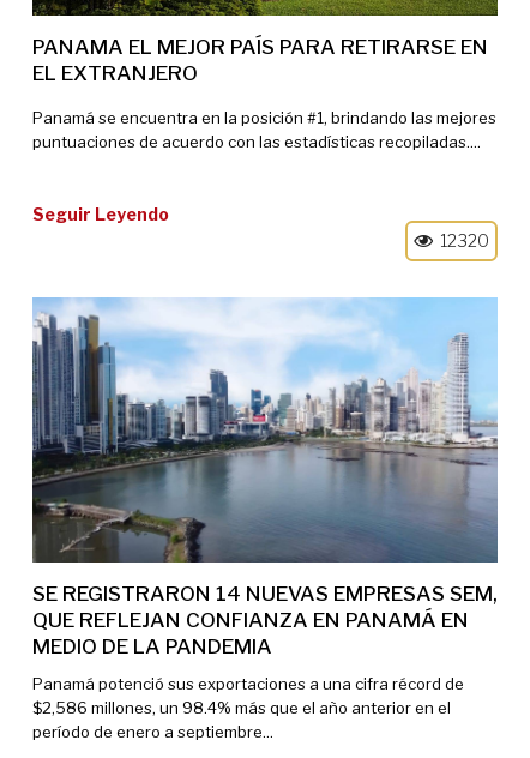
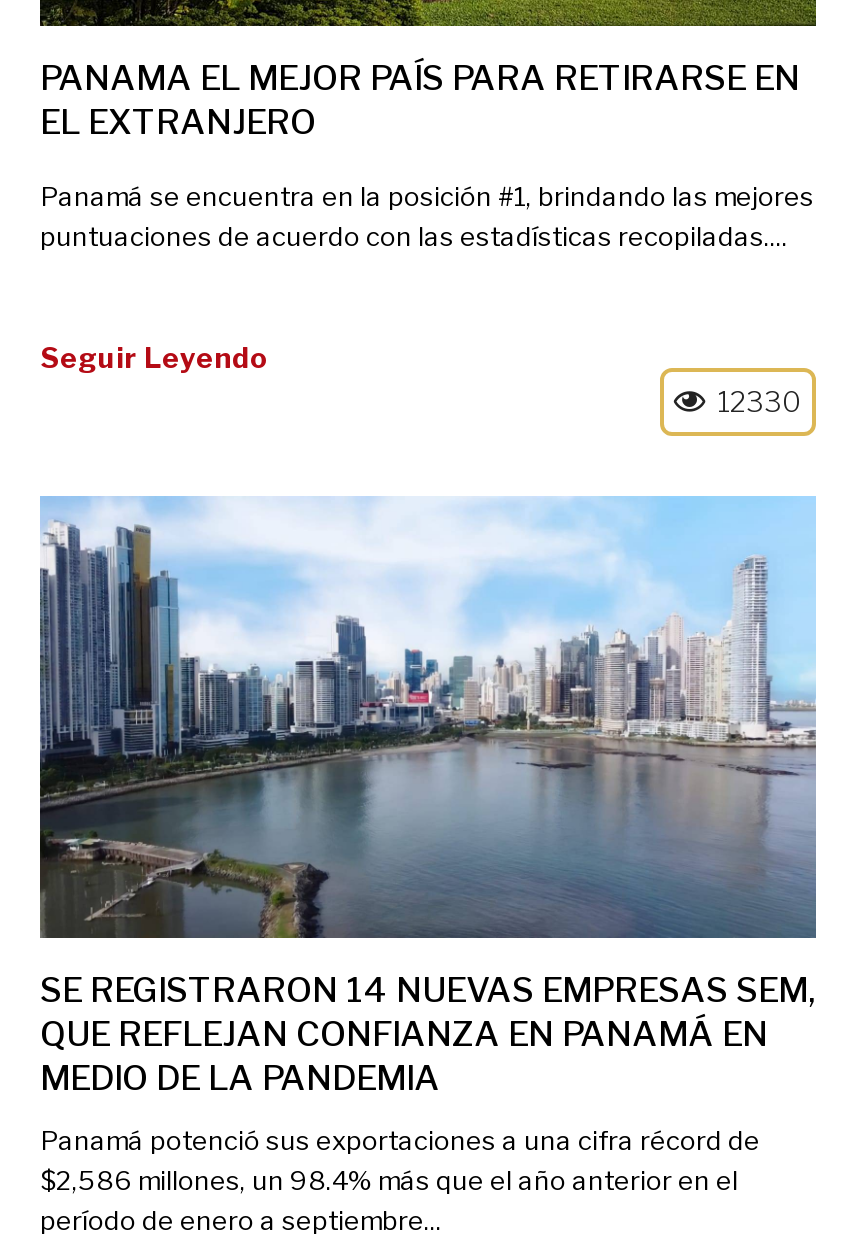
- 12320
+ 12330
